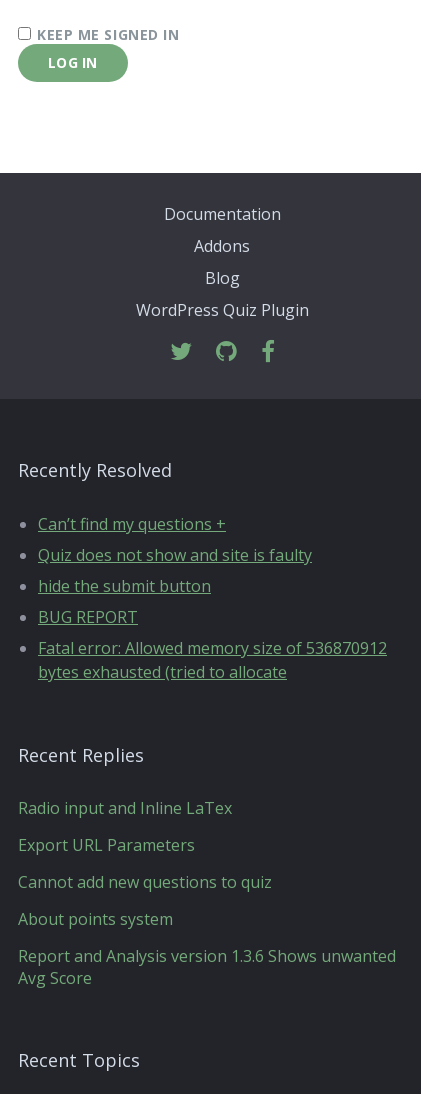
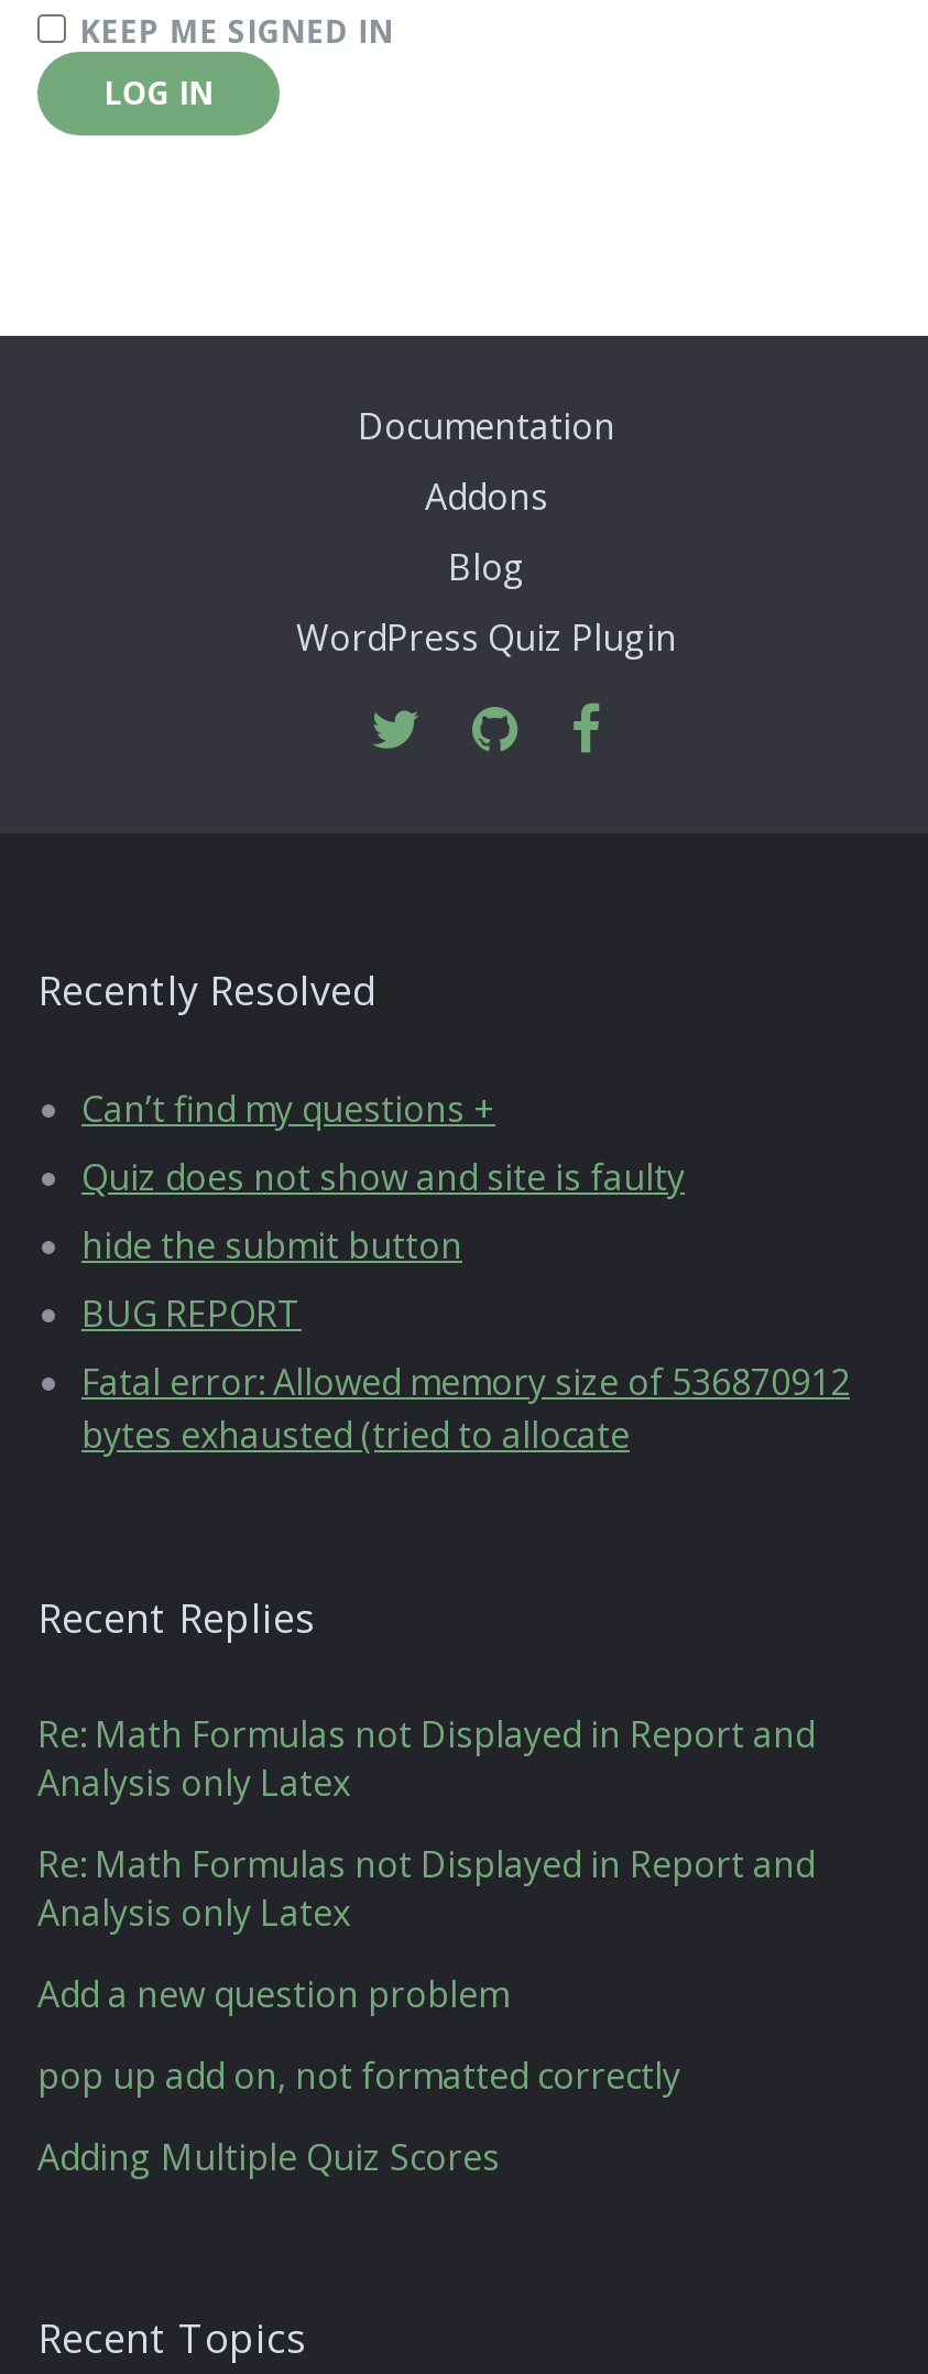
- Radio input and Inline LaTex
+ Re: Math Formulas not Displayed in Report and
+ Analysis only Latex

- Export URL Parameters
+ Re: Math Formulas not Displayed in Report and
+ Analysis only Latex

- Cannot add new questions to quiz
+ Add a new question problem

- About points system
+ pop up add on, not formatted correctly

- Report and Analysis version 1.3.6 Shows unwanted
- Avg Score
+ Adding Multiple Quiz Scores
